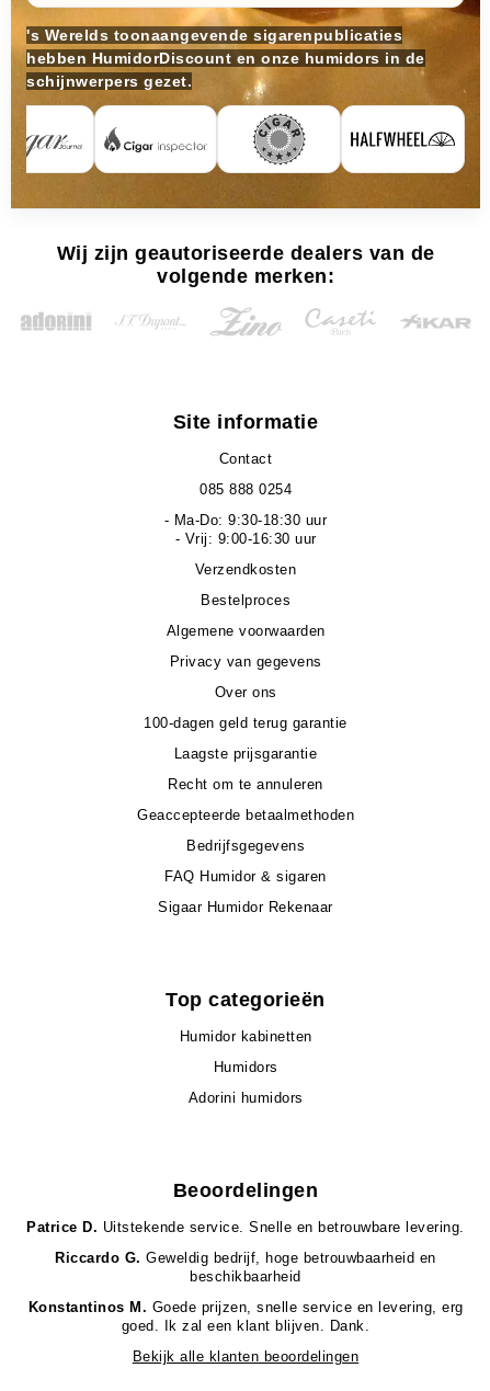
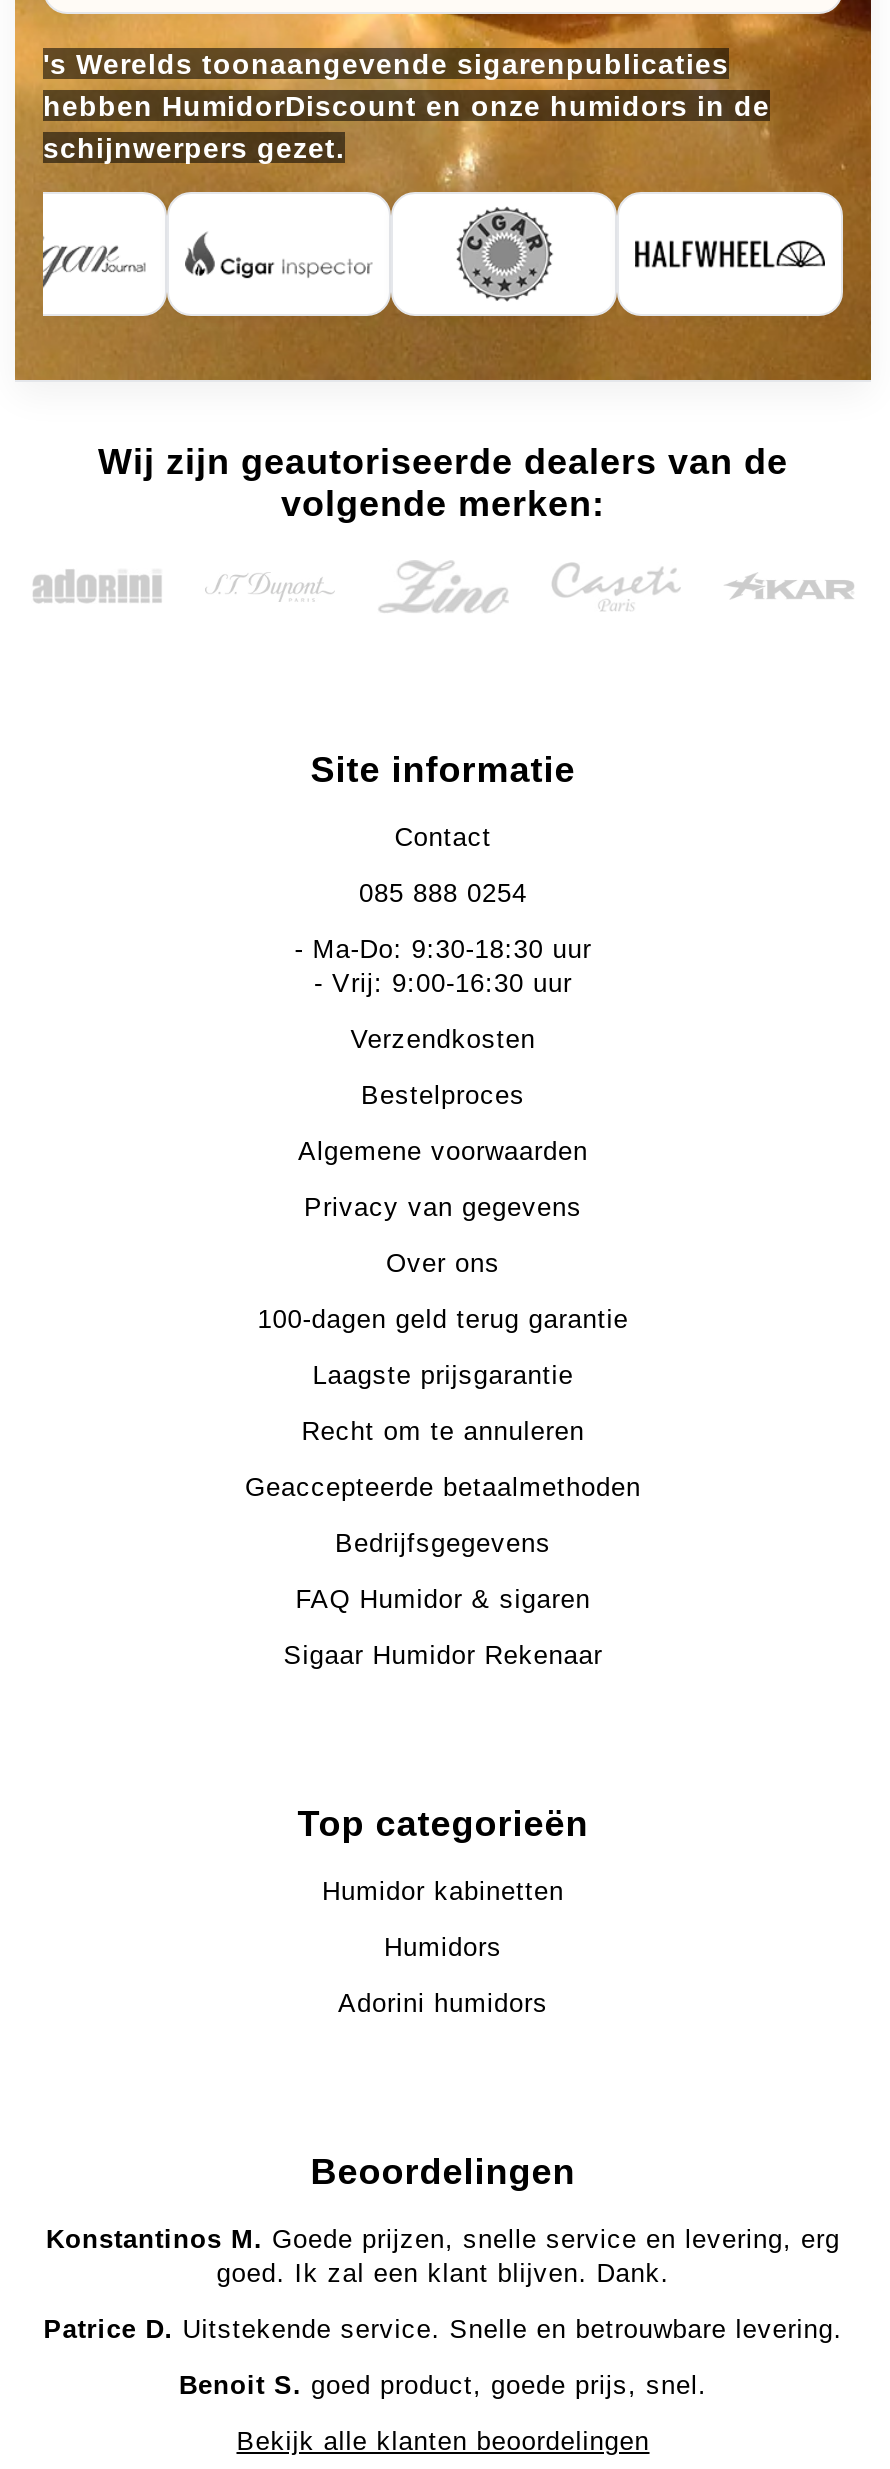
moved down: Patrice D. Uitstekende service. Snelle en betrouwbare levering.

- Riccardo G. Geweldig bedrijf, hoge betrouwbaarheid en
- beschikbaarheid

moved up: Konstantinos M. Goede prijzen, snelle service en levering, erg | goed. Ik zal een klant blijven. Dank.

+ Benoit S. goed product, goede prijs, snel.
